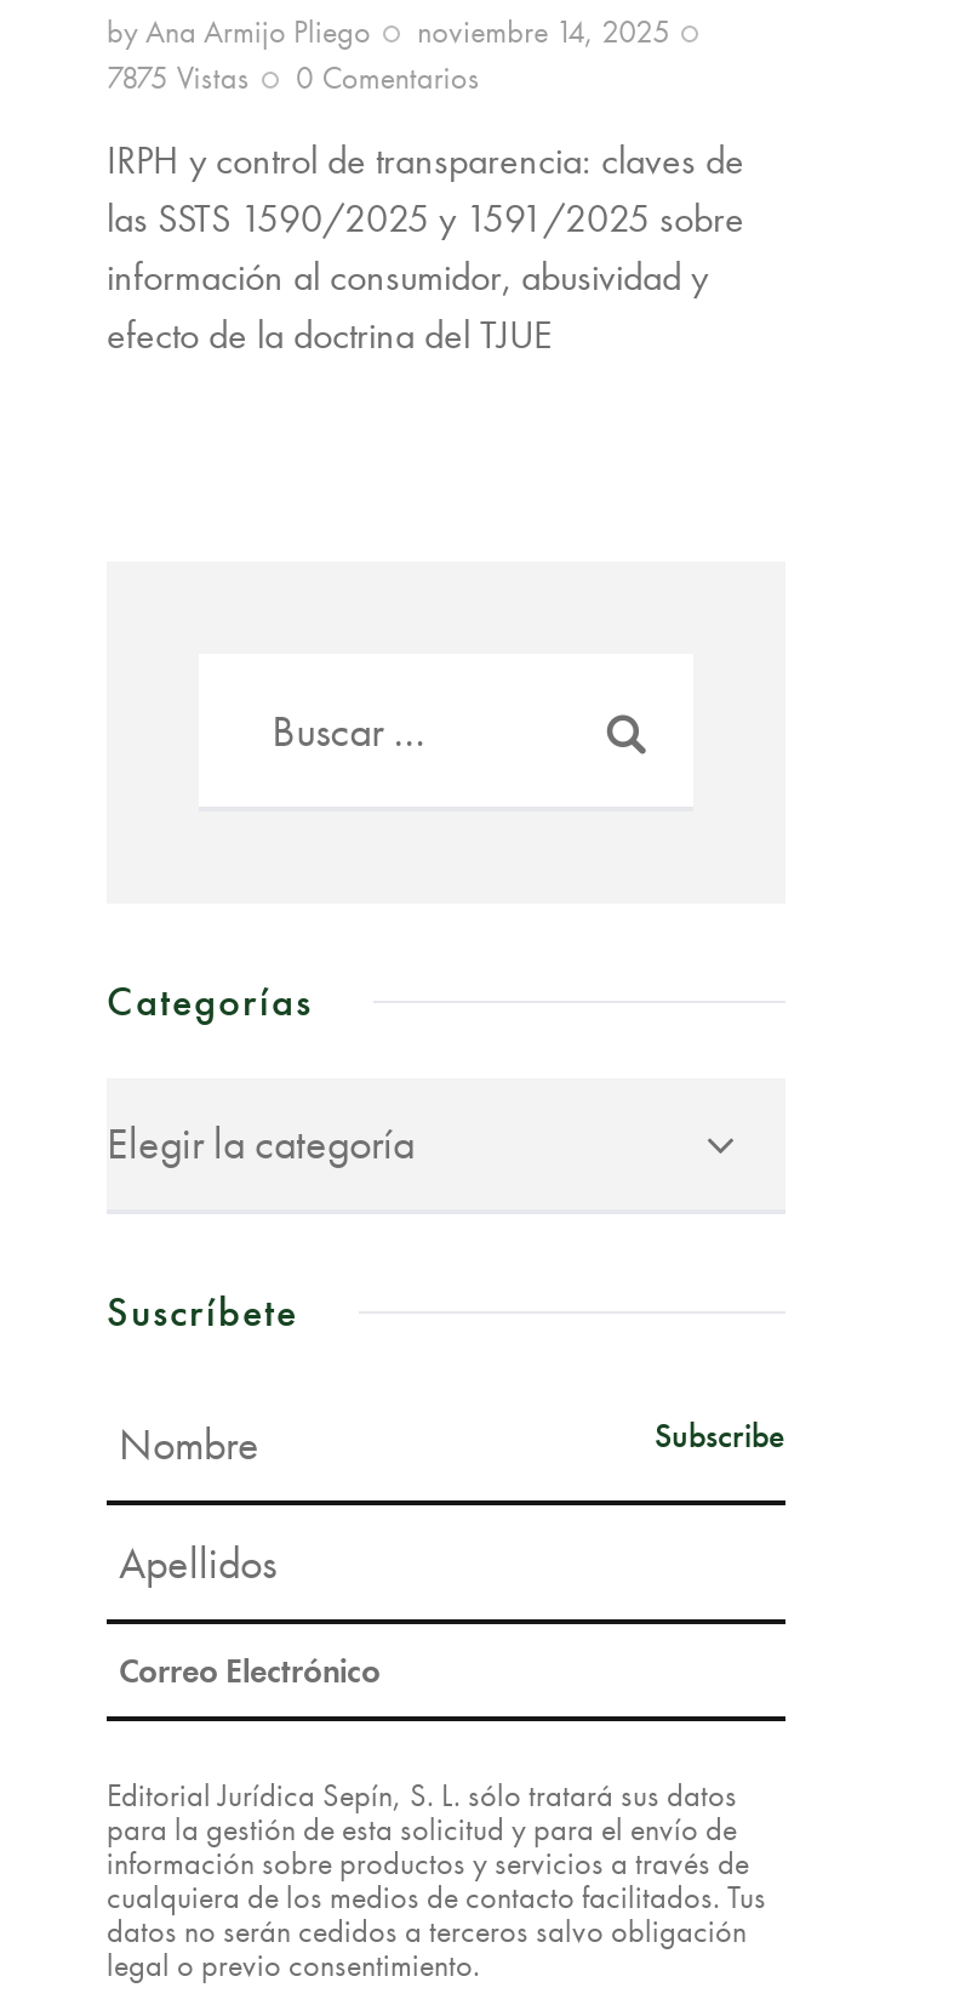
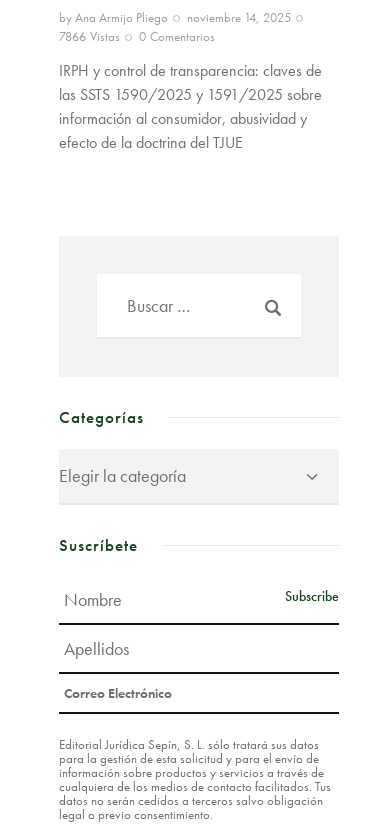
- 7875 Vistas
+ 7866 Vistas
